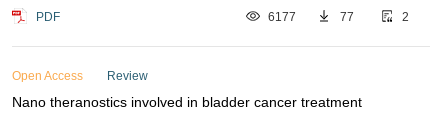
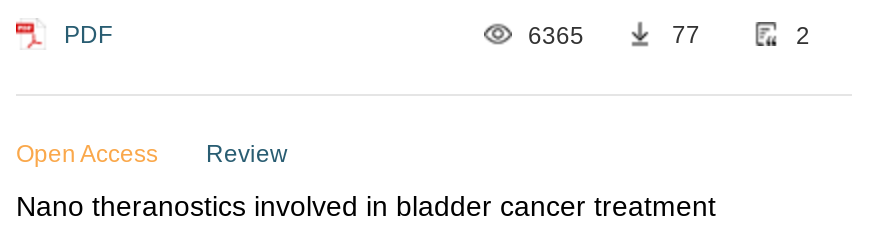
- 6177
+ 6365
